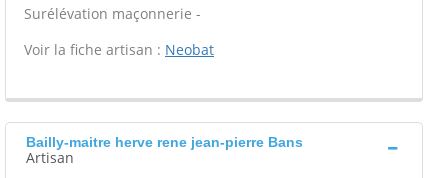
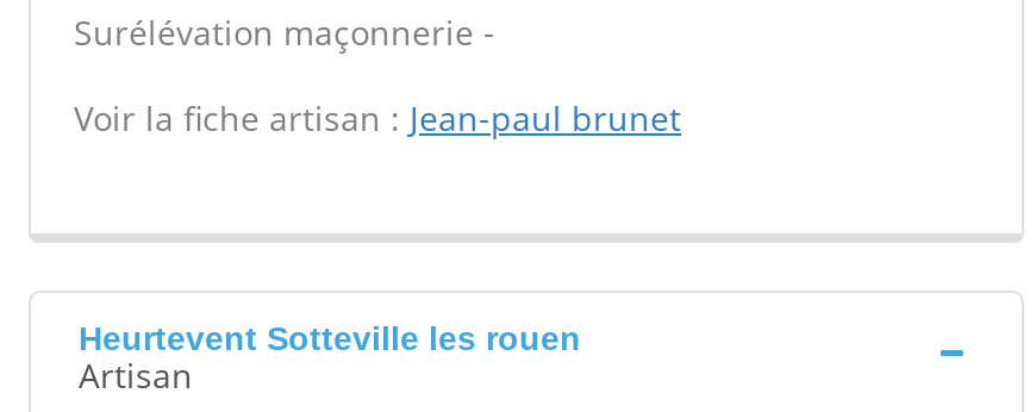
- Voir la fiche artisan : Neobat
+ Voir la fiche artisan : Jean-paul brunet

- Bailly-maitre herve rene jean-pierre Bans
+ Heurtevent Sotteville les rouen
